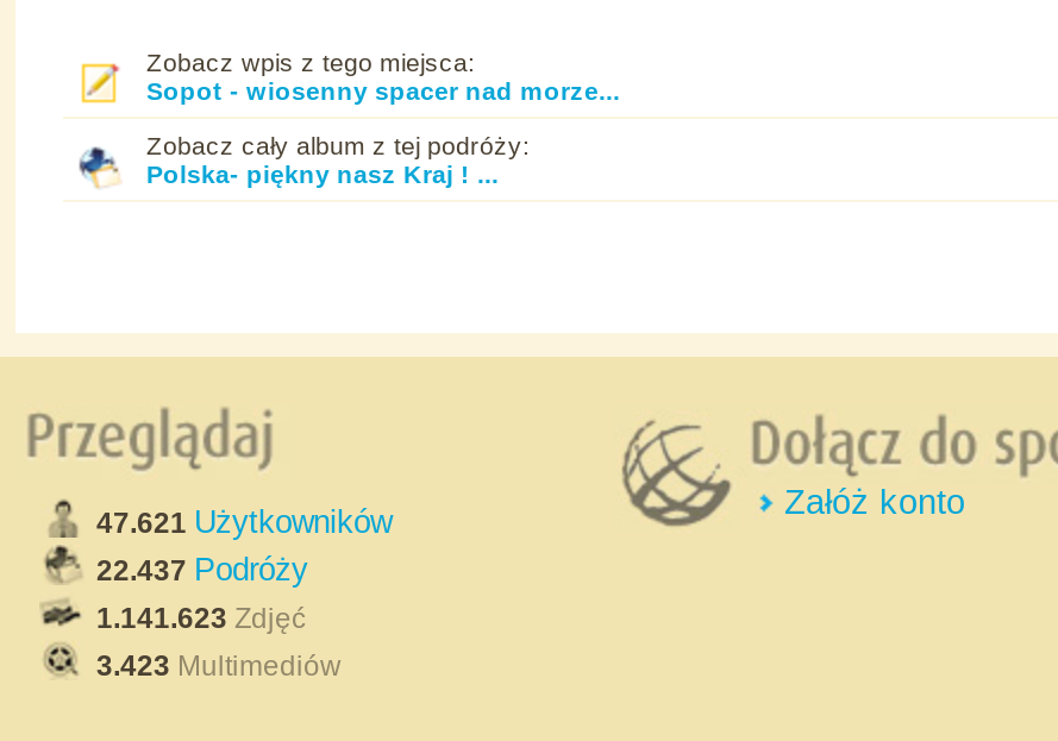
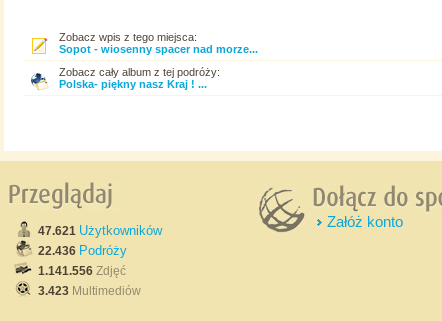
- 22.437 Podróży
+ 22.436 Podróży

- 1.141.623 Zdjęć
+ 1.141.556 Zdjęć
